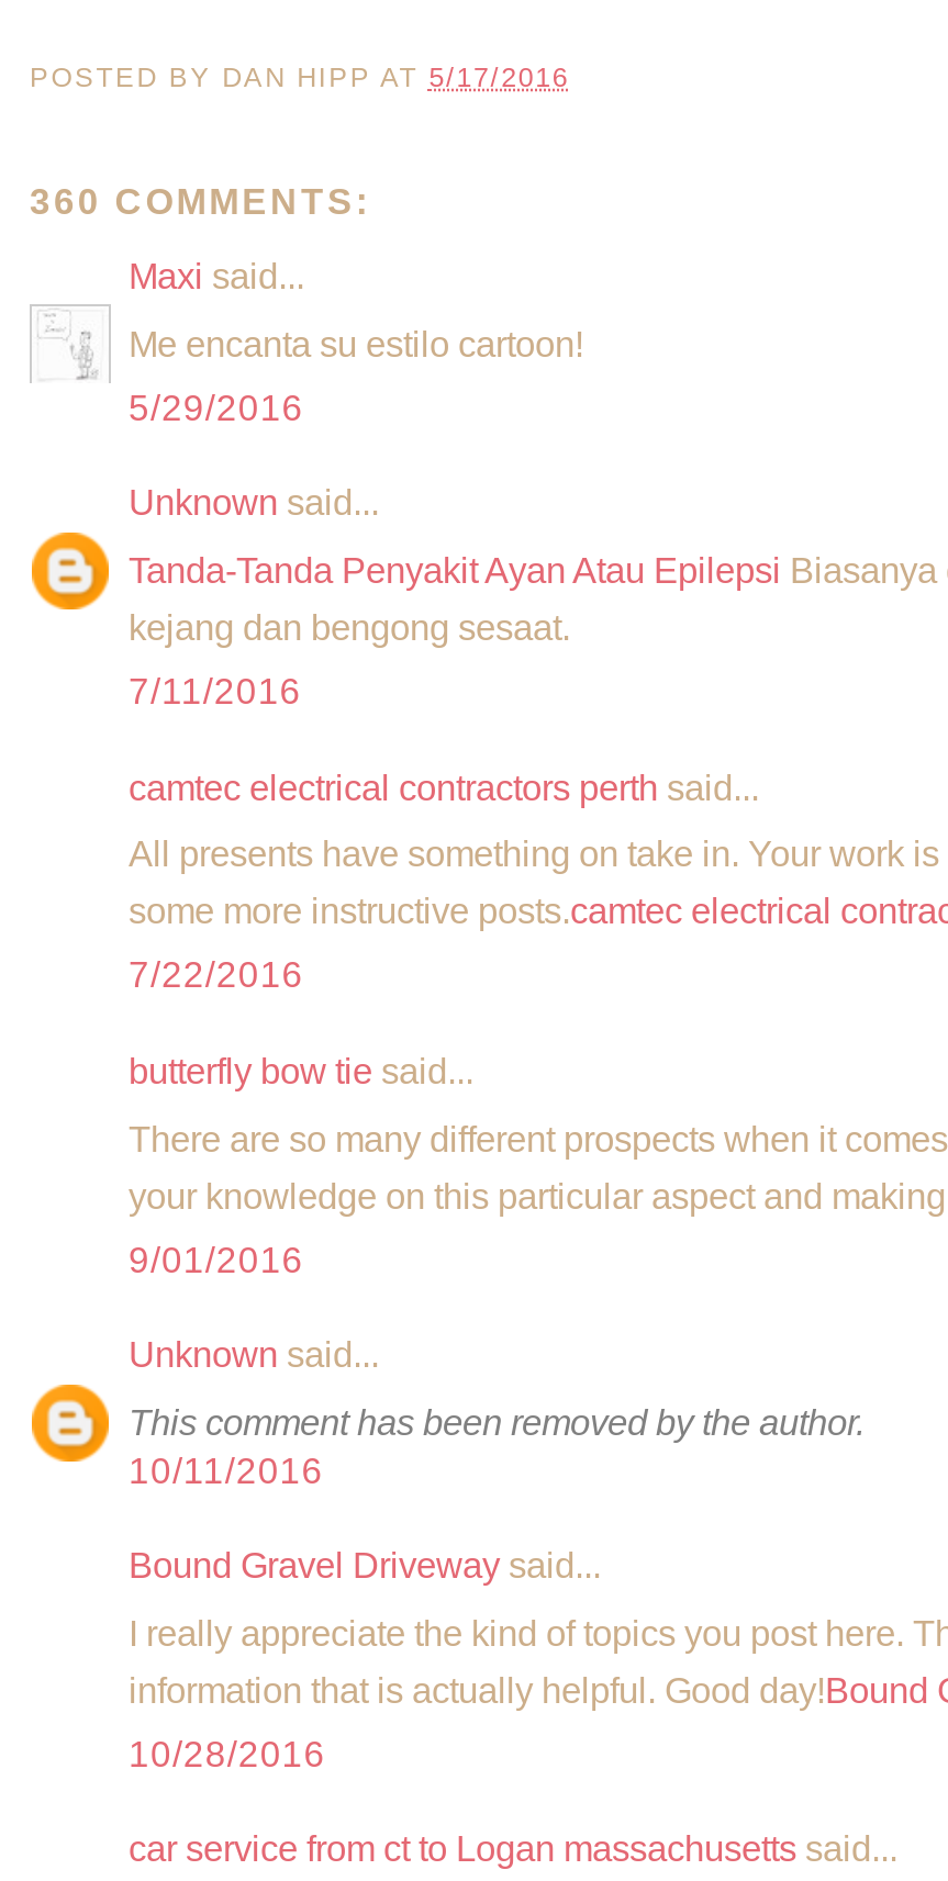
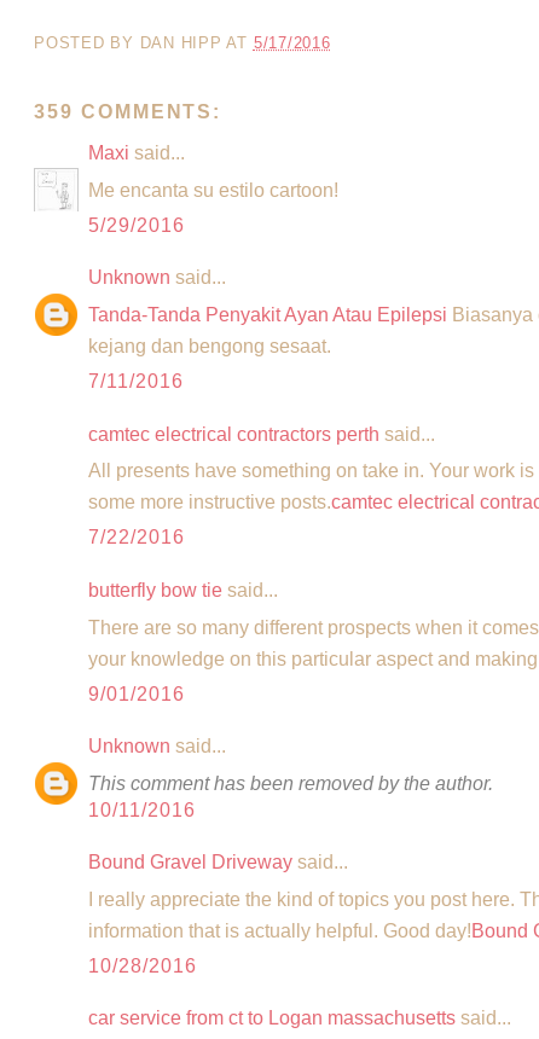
- 360 COMMENTS:
+ 359 COMMENTS:
